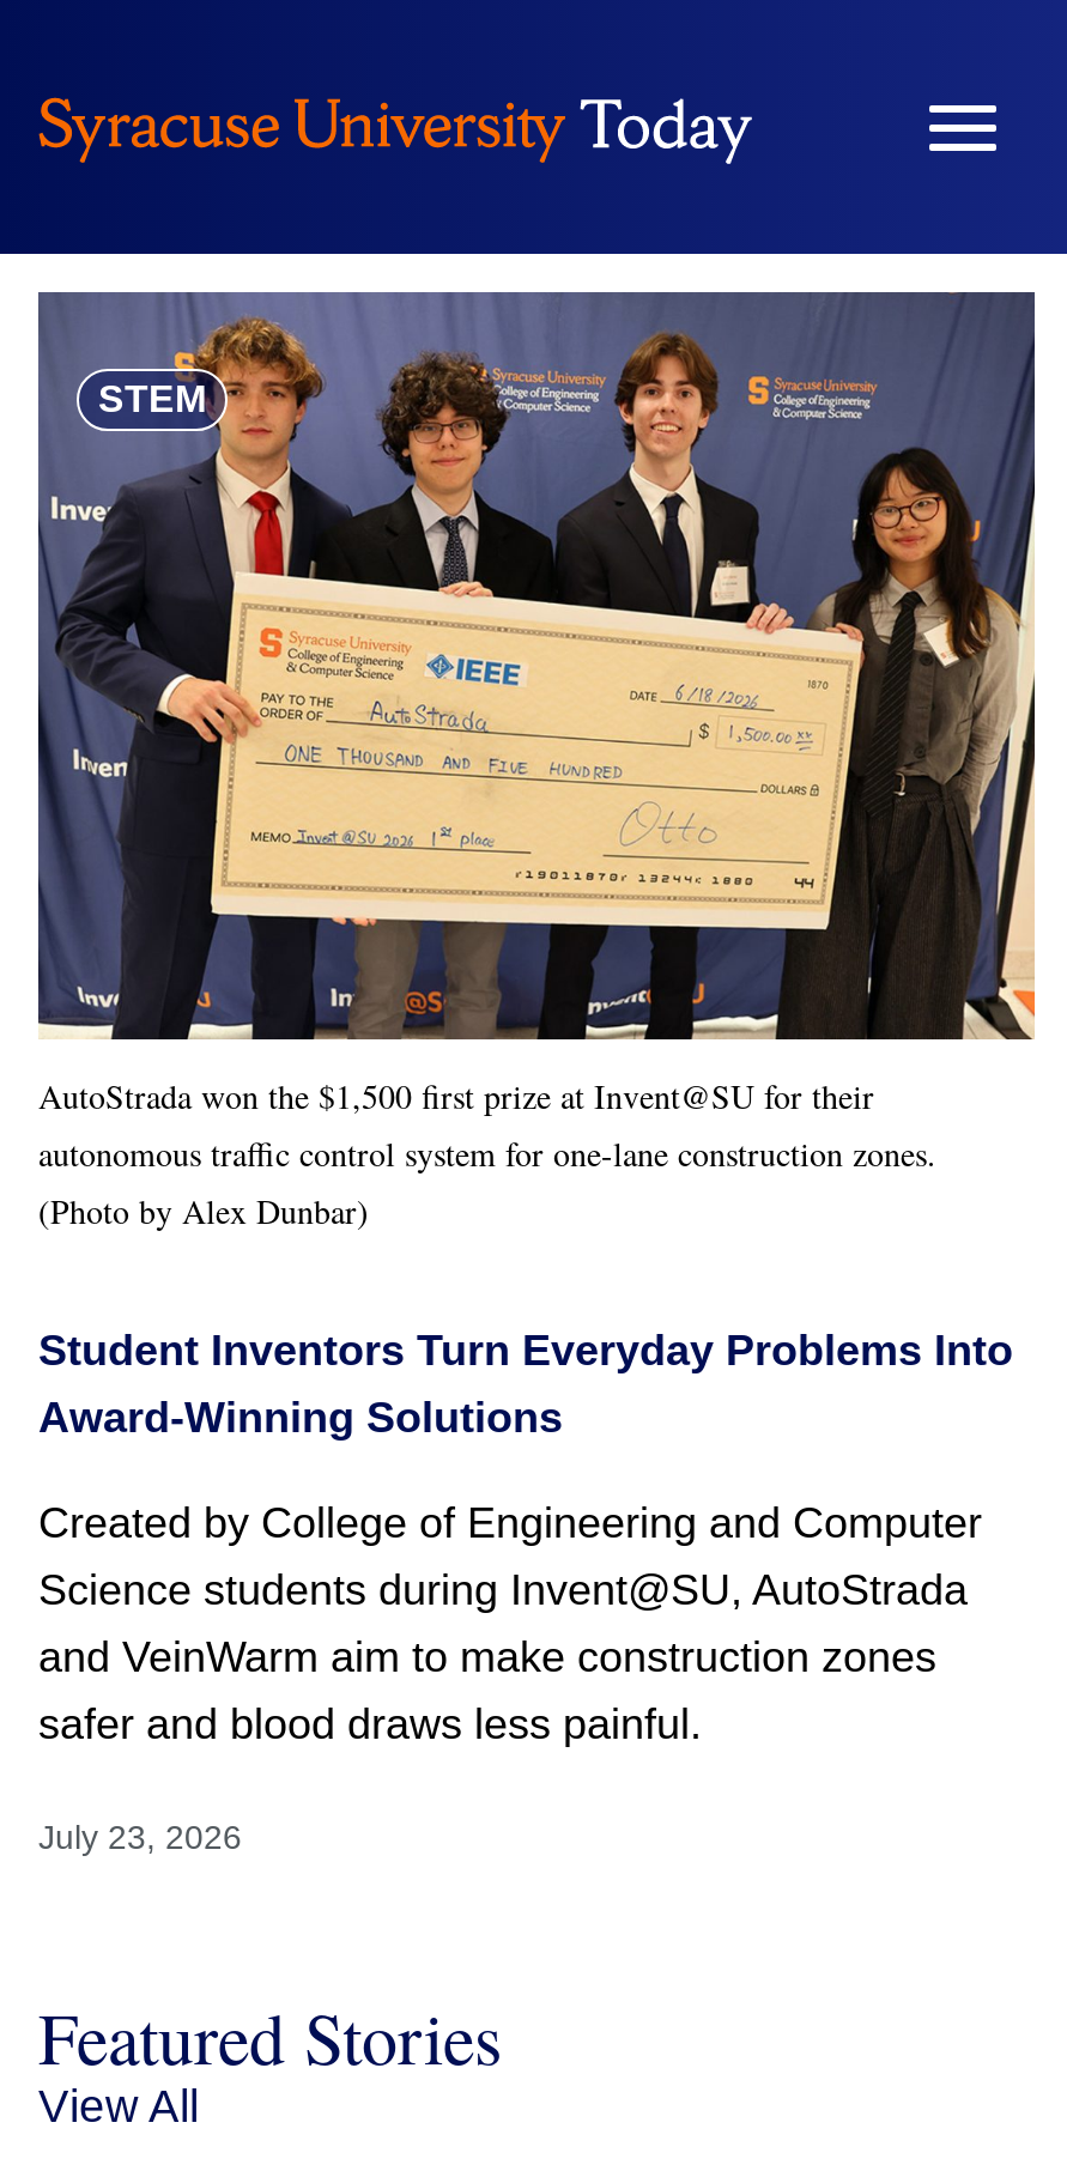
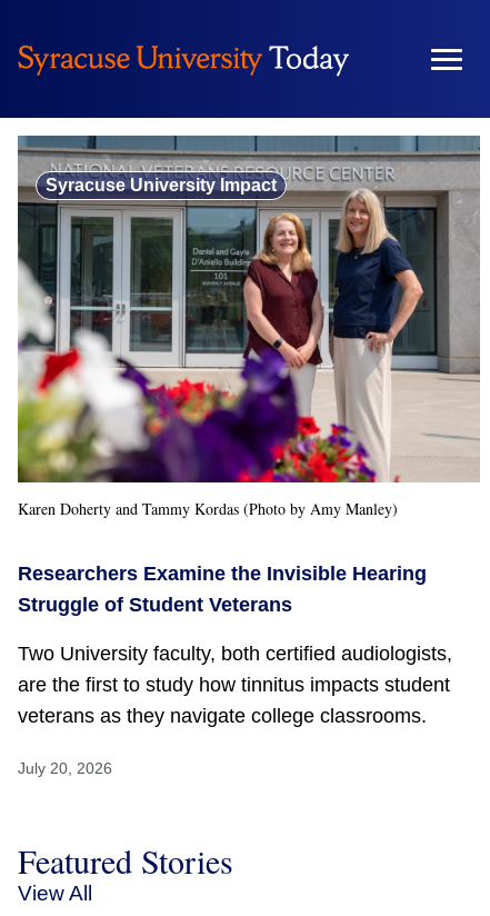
- [image]
- STEM
+ [image]
+ Syracuse University Impact

- AutoStrada won the $1,500 first prize at Invent@SU for their
- autonomous traffic control system for one-lane construction zones.
- (Photo by Alex Dunbar)
+ Karen Doherty and Tammy Kordas (Photo by Amy Manley)

- Student Inventors Turn Everyday Problems Into
- Award-Winning Solutions
+ Researchers Examine the Invisible Hearing
+ Struggle of Student Veterans

- Created by College of Engineering and Computer
- Science students during Invent@SU, AutoStrada
- and VeinWarm aim to make construction zones
- safer and blood draws less painful.
+ Two University faculty, both certified audiologists,
+ are the first to study how tinnitus impacts student
+ veterans as they navigate college classrooms.

- July 23, 2026
+ July 20, 2026
